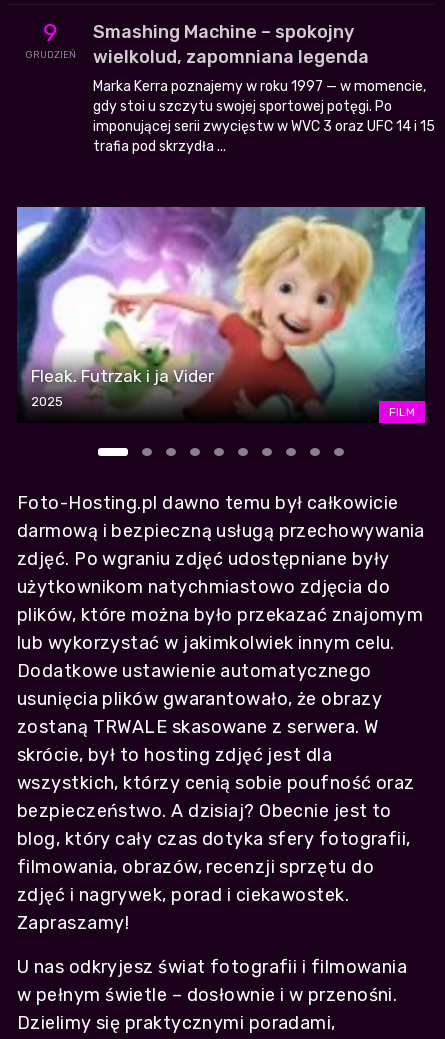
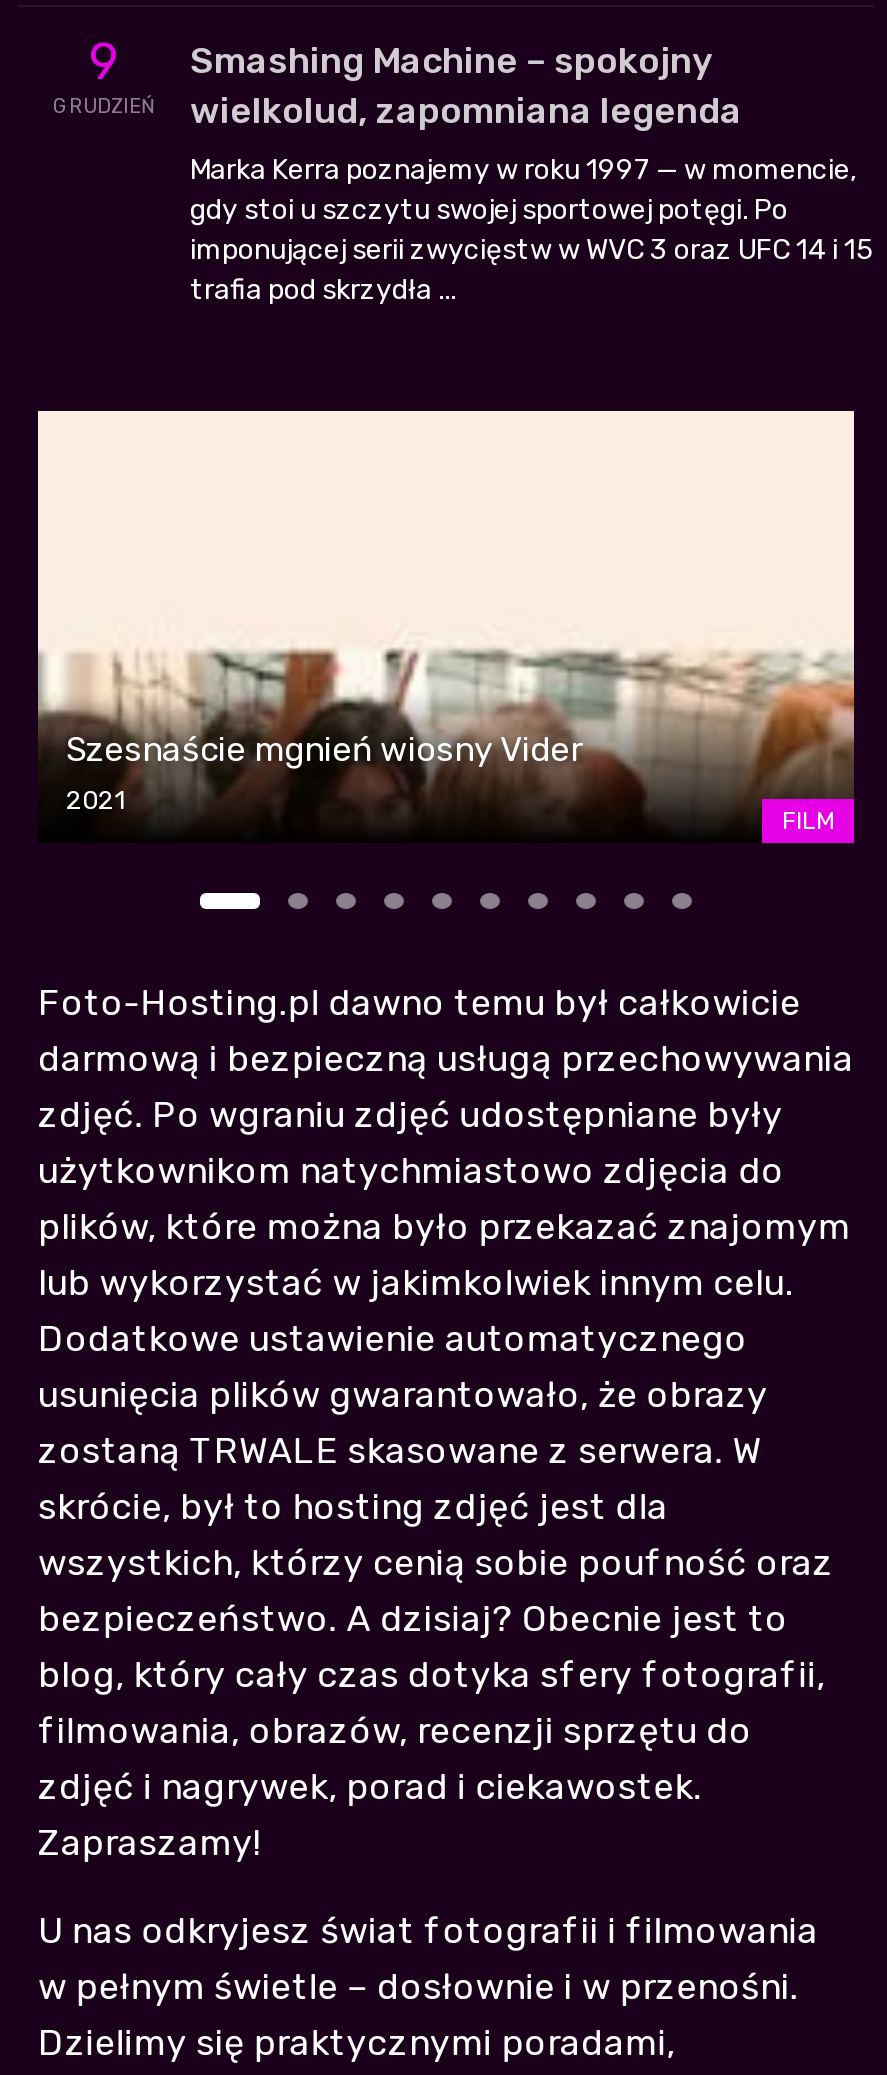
- [image]
- Fleak. Futrzak i ja Vider
- 2025
+ [image]
+ Szesnaście mgnień wiosny Vider
+ 2021
